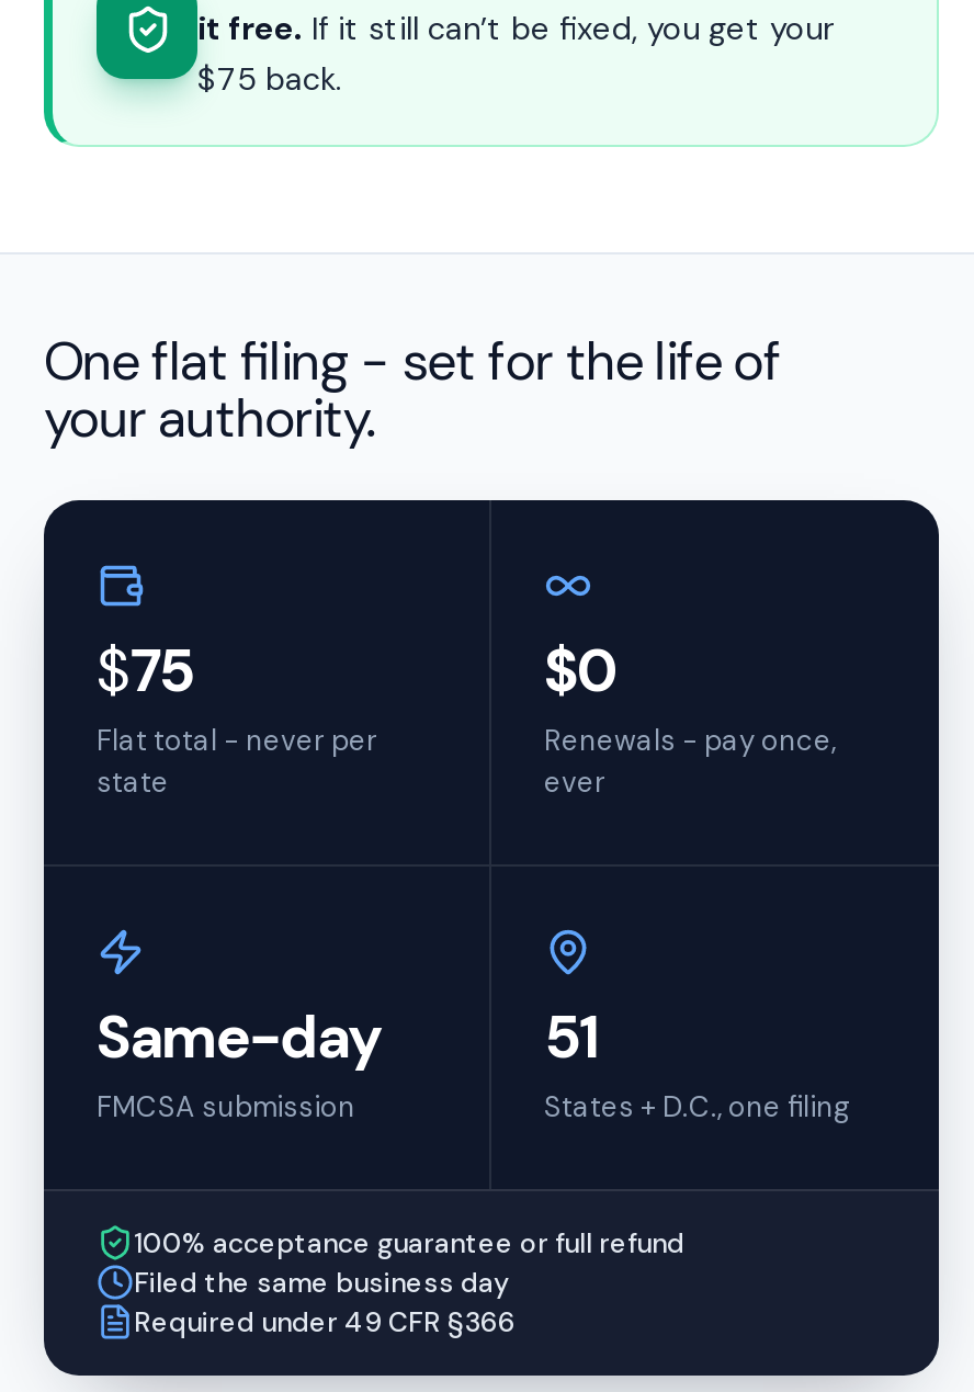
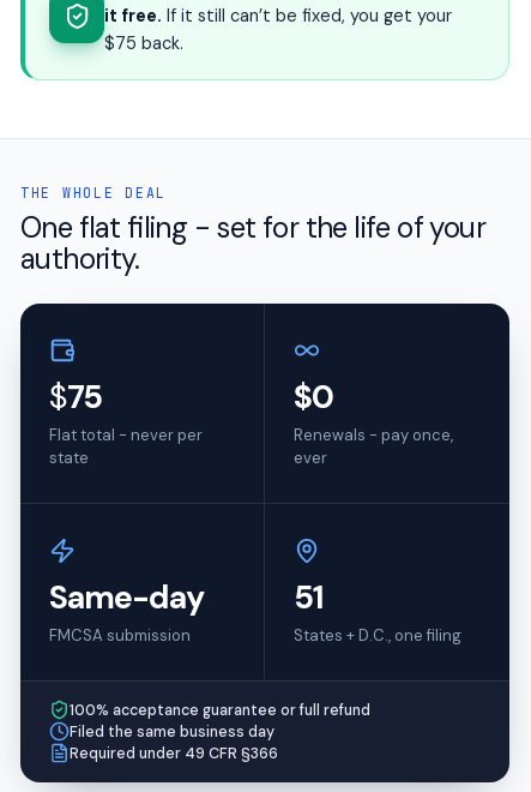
- One flat filing - set for the life of
- your authority.
+ THE WHOLE DEAL
+ One flat filing - set for the life of your
+ authority.
